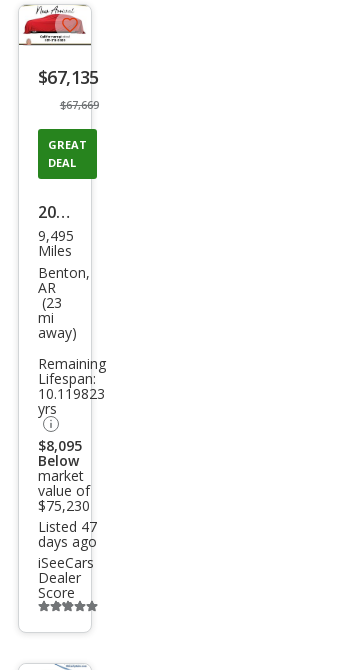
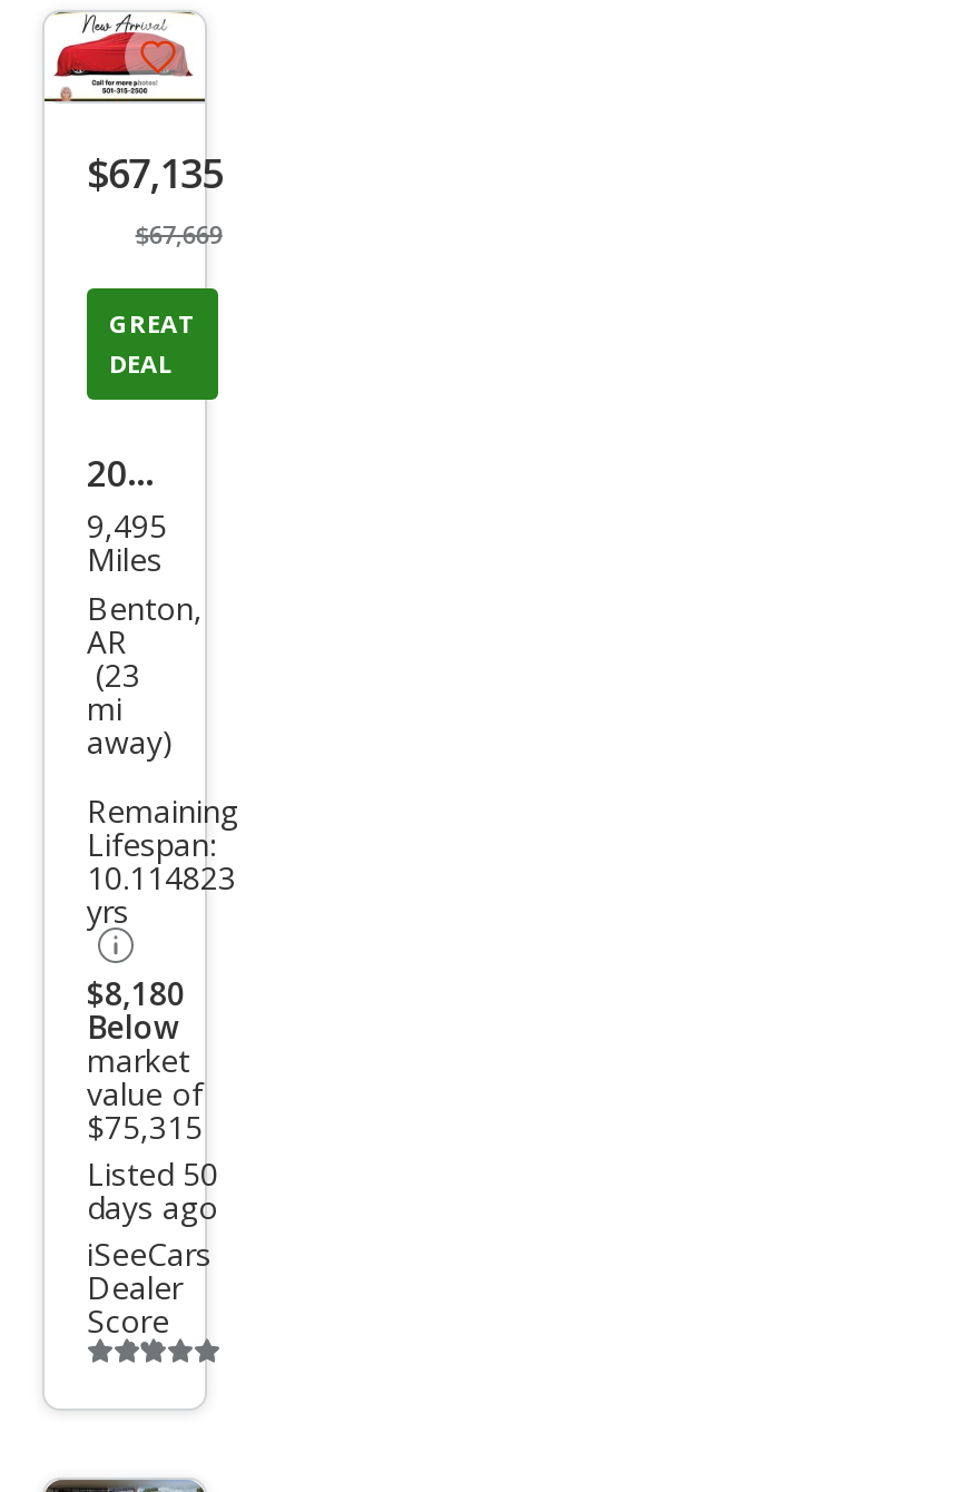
- 10.119823
+ 10.114823

- $8,095
+ $8,180

- $75,230
+ $75,315

- Listed 47
+ Listed 50
